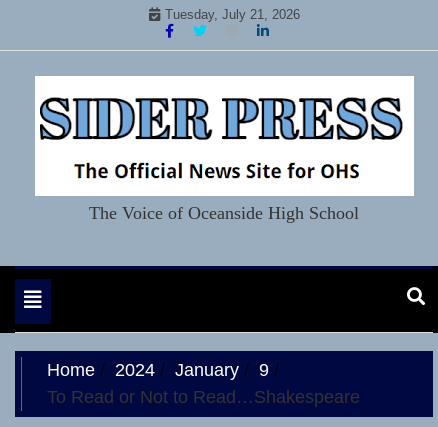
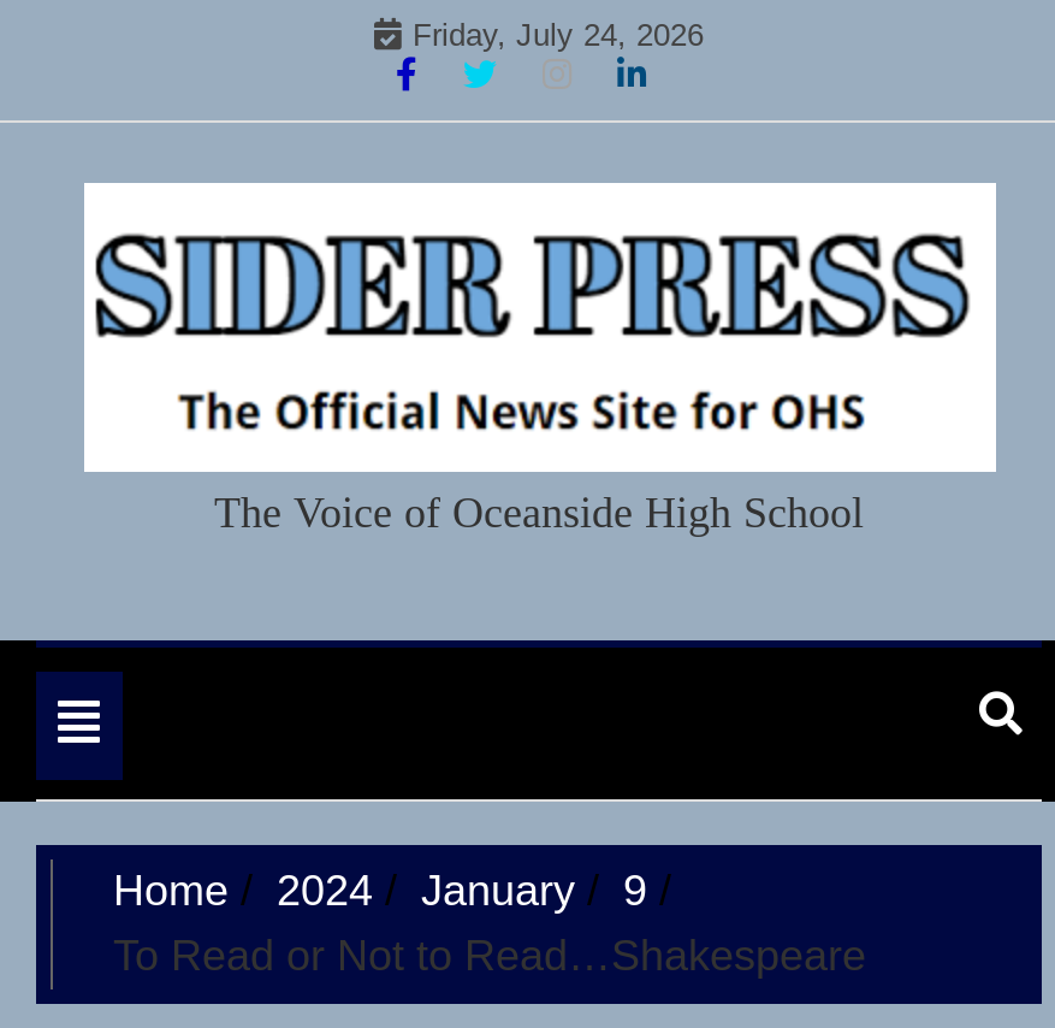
- Tuesday, July 21, 2026
+ Friday, July 24, 2026
